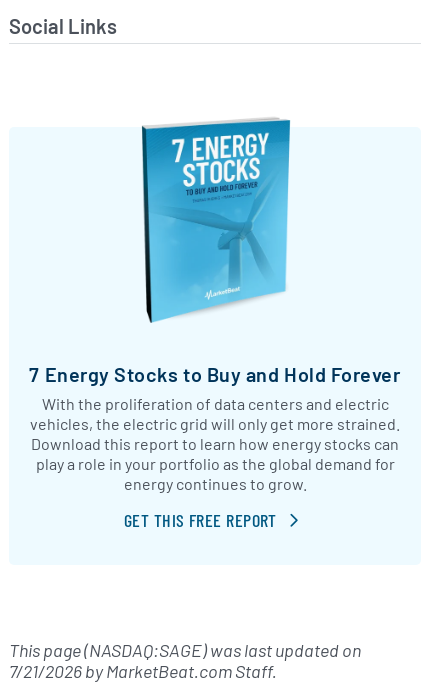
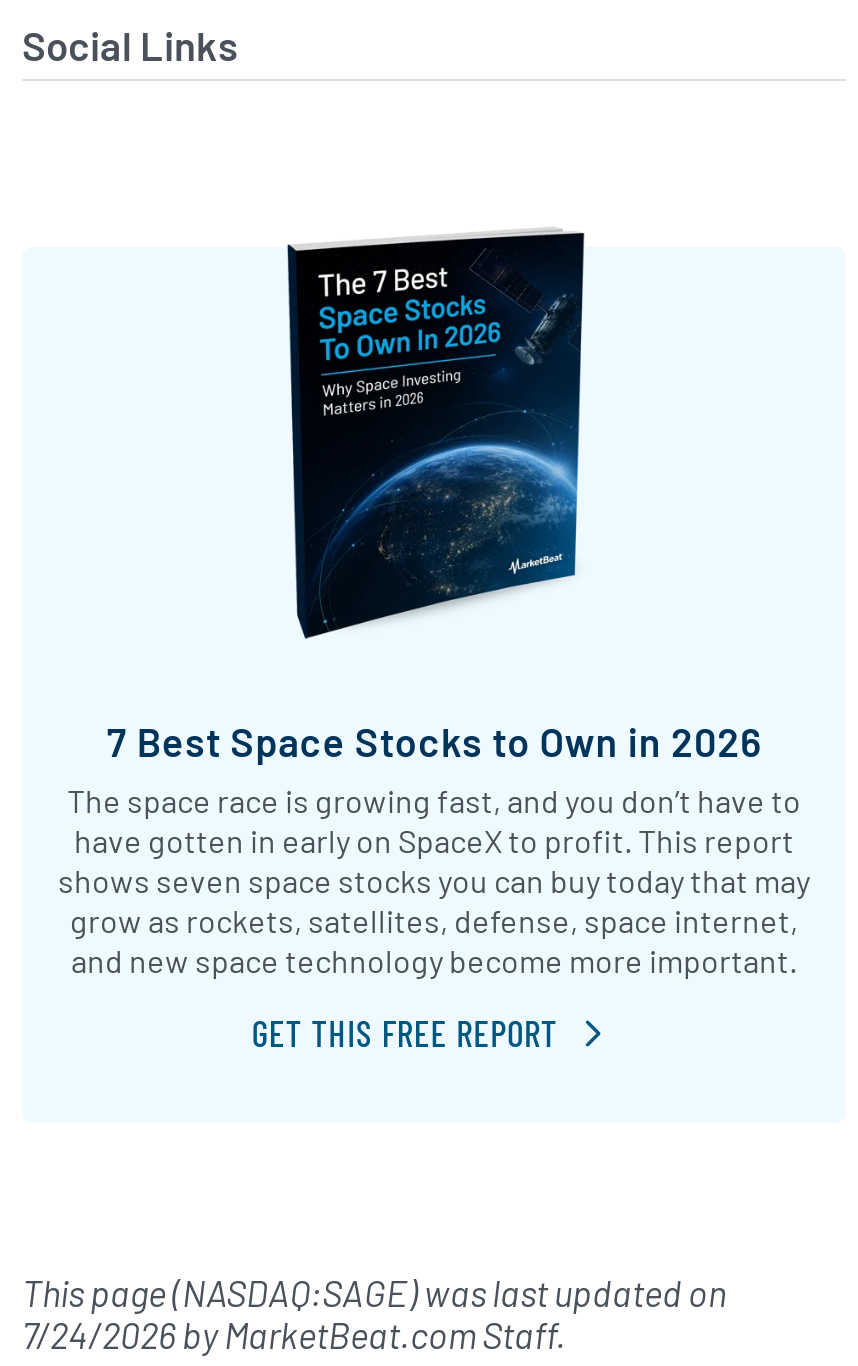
- [image]
- 7 Energy Stocks to Buy and Hold Forever
- With the proliferation of data centers and electric
- vehicles, the electric grid will only get more strained.
- Download this report to learn how energy stocks can
- play a role in your portfolio as the global demand for
- energy continues to grow.
+ [image]
+ 7 Best Space Stocks to Own in 2026
+ The space race is growing fast, and you don’t have to
+ have gotten in early on SpaceX to profit. This report
+ shows seven space stocks you can buy today that may
+ grow as rockets, satellites, defense, space internet,
+ and new space technology become more important.

- 7/21/2026 by MarketBeat.com Staff.
+ 7/24/2026 by MarketBeat.com Staff.
